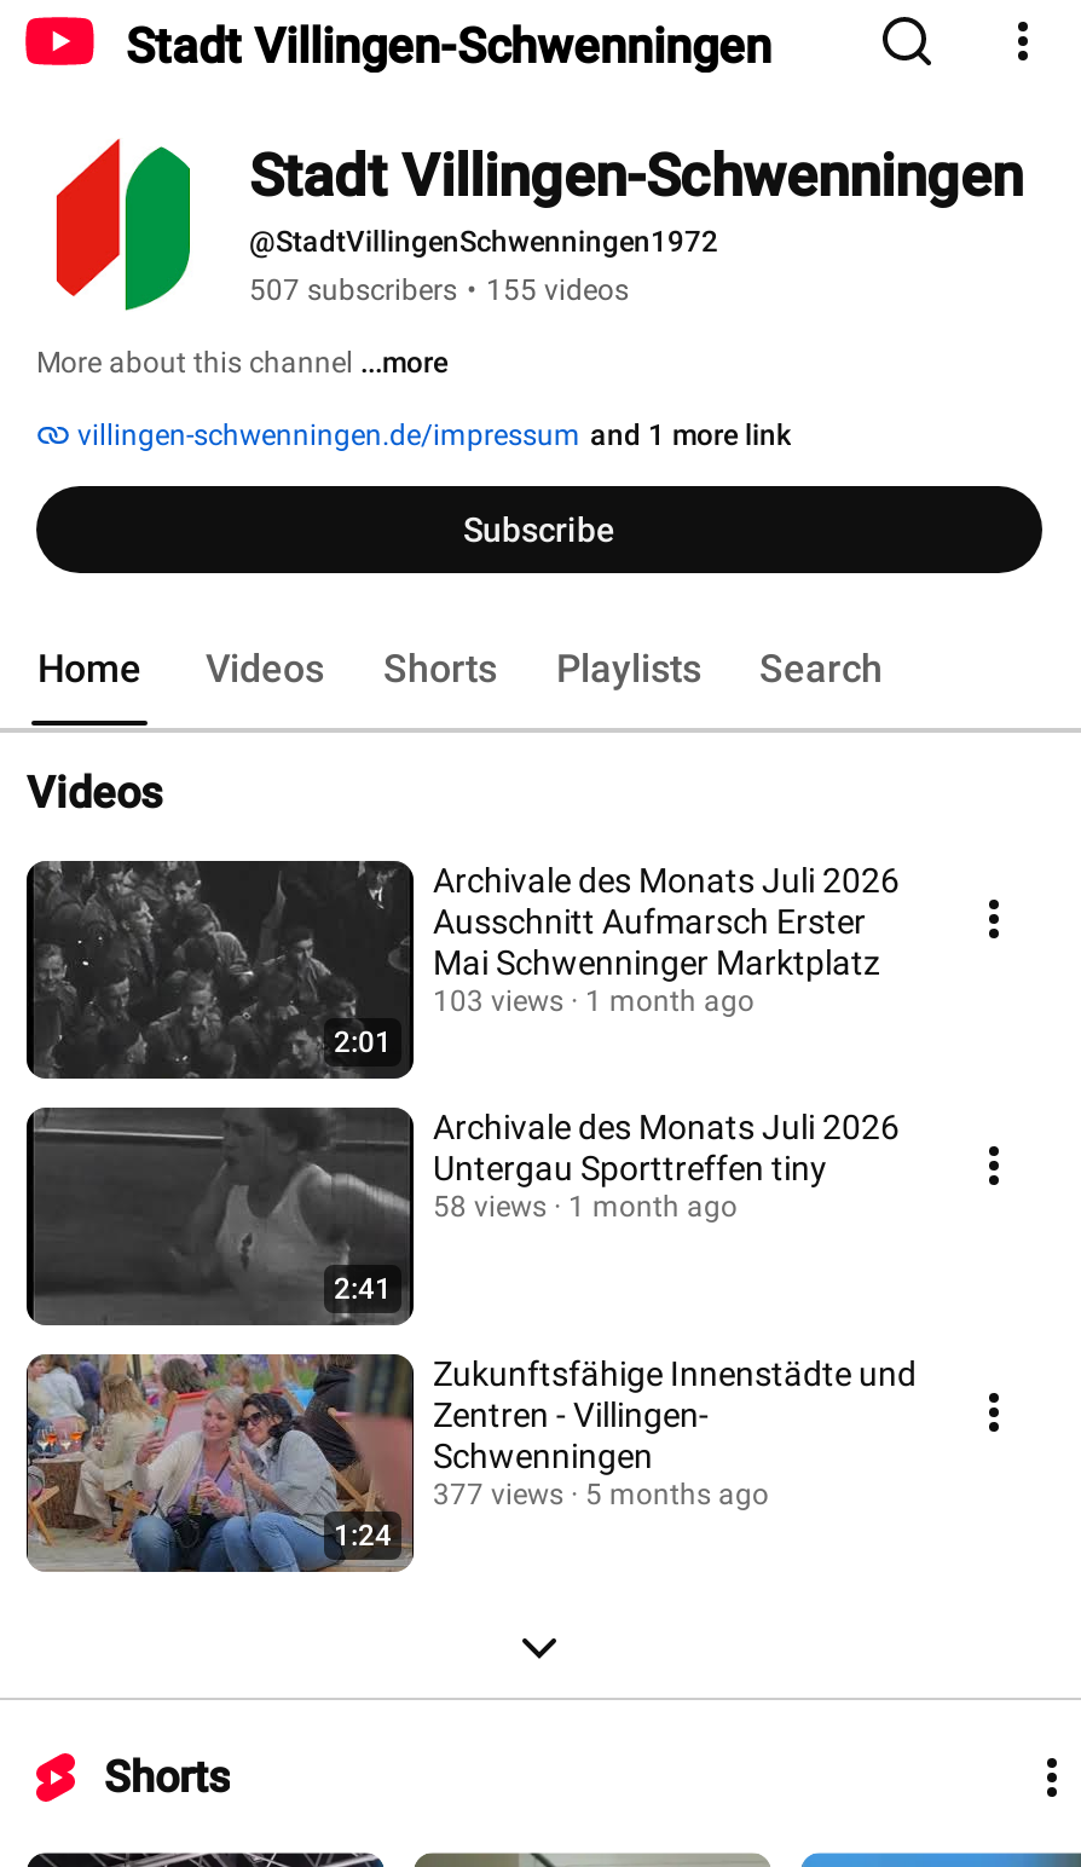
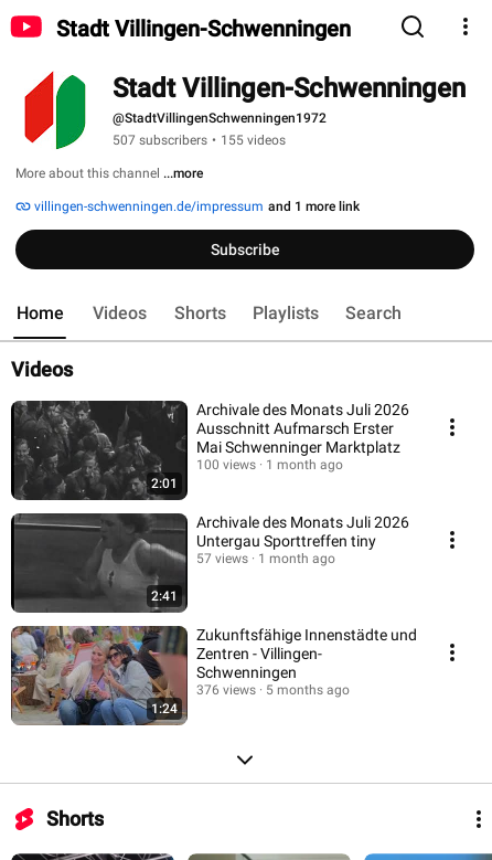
- 103 views 1 month ago
+ 100 views 1 month ago

- 58 views 1 month ago
+ 57 views 1 month ago

- 377 views 5 months ago
+ 376 views 5 months ago
